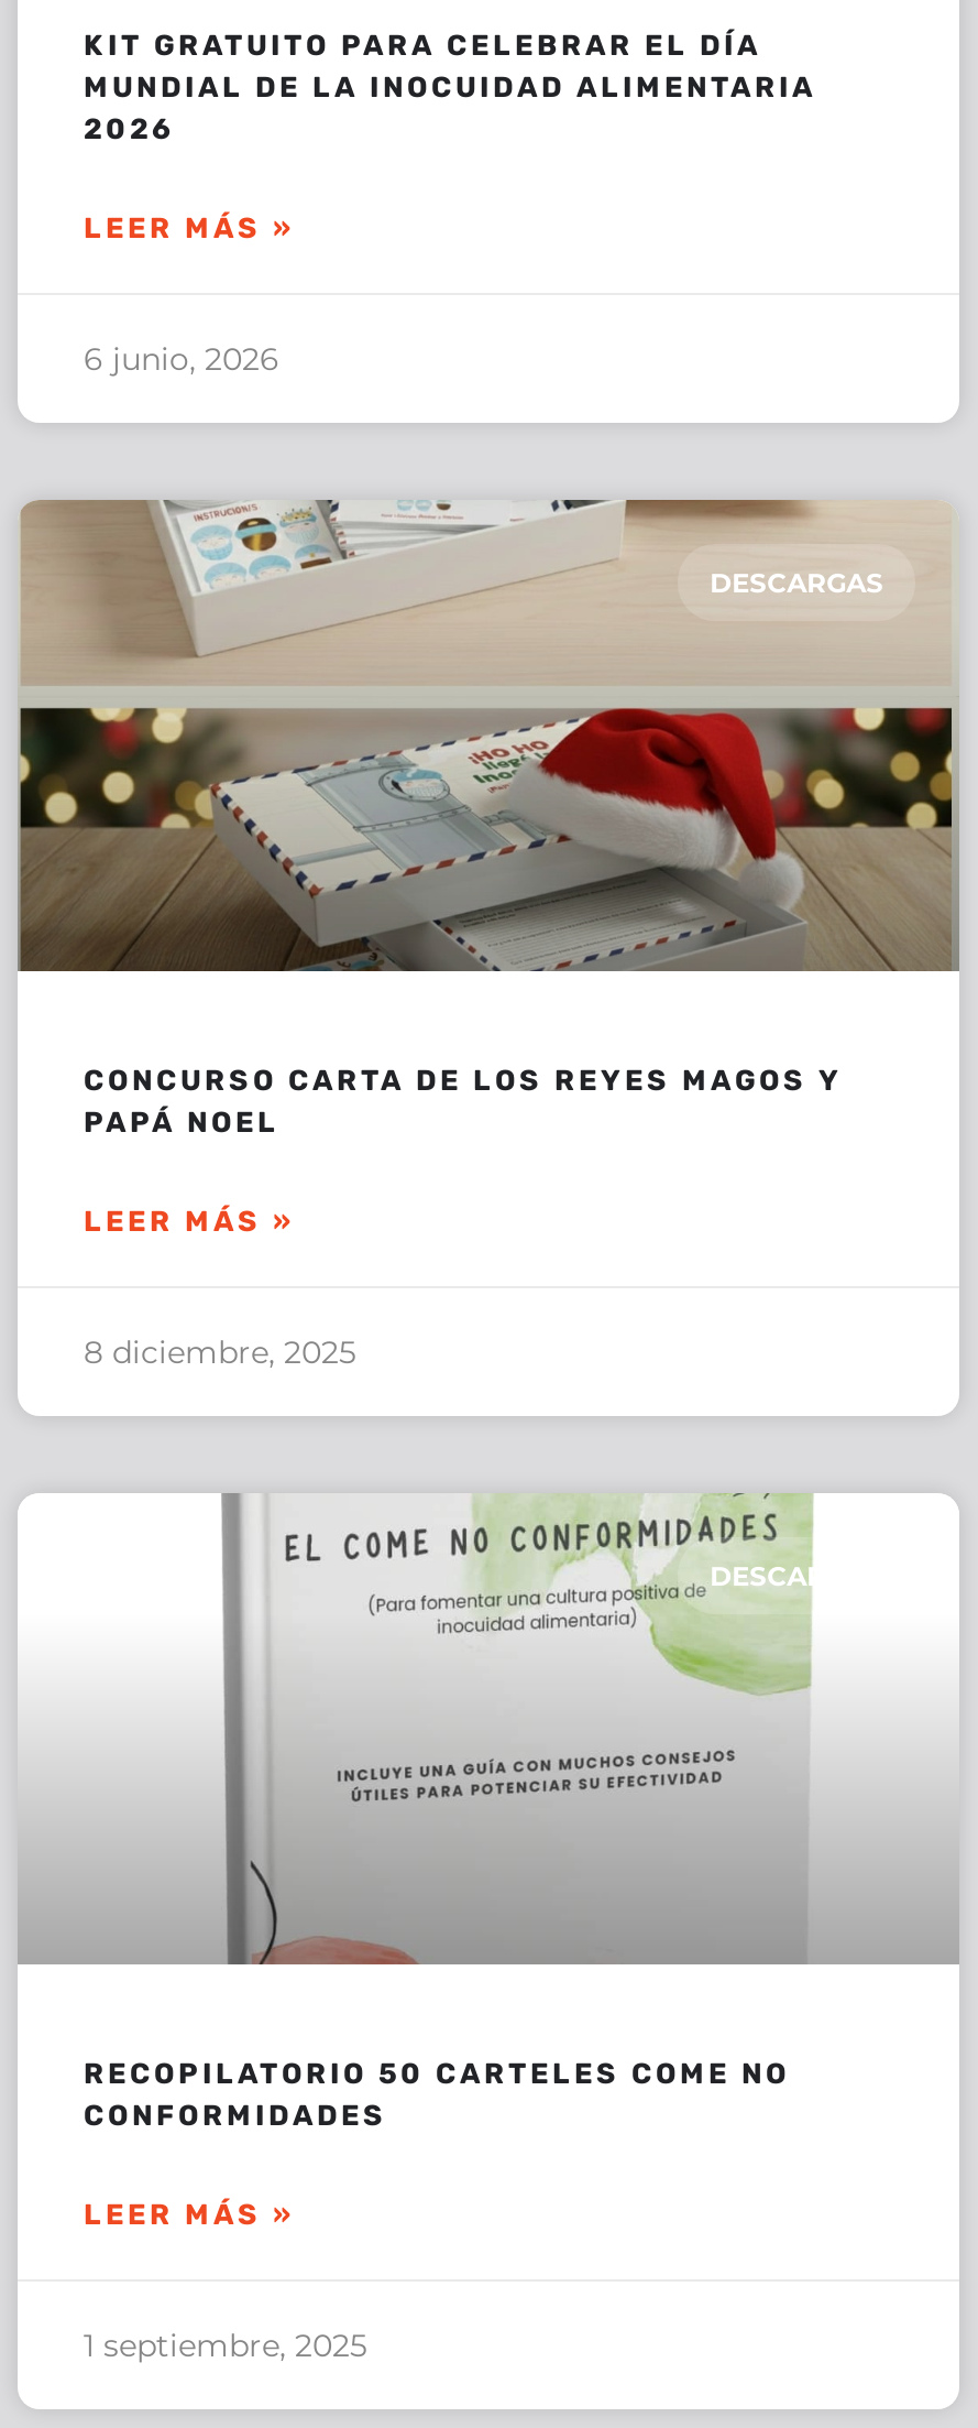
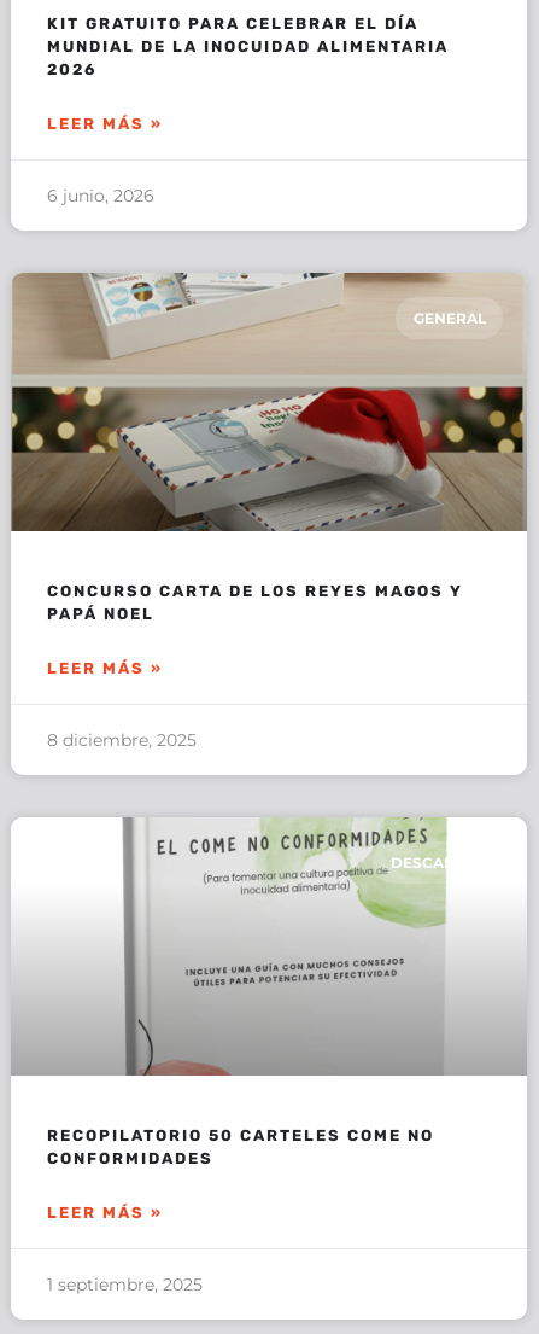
- DESCARGAS
+ GENERAL
